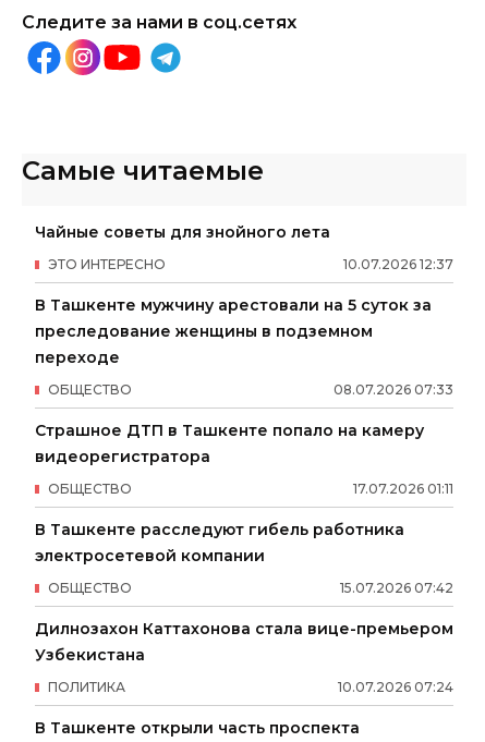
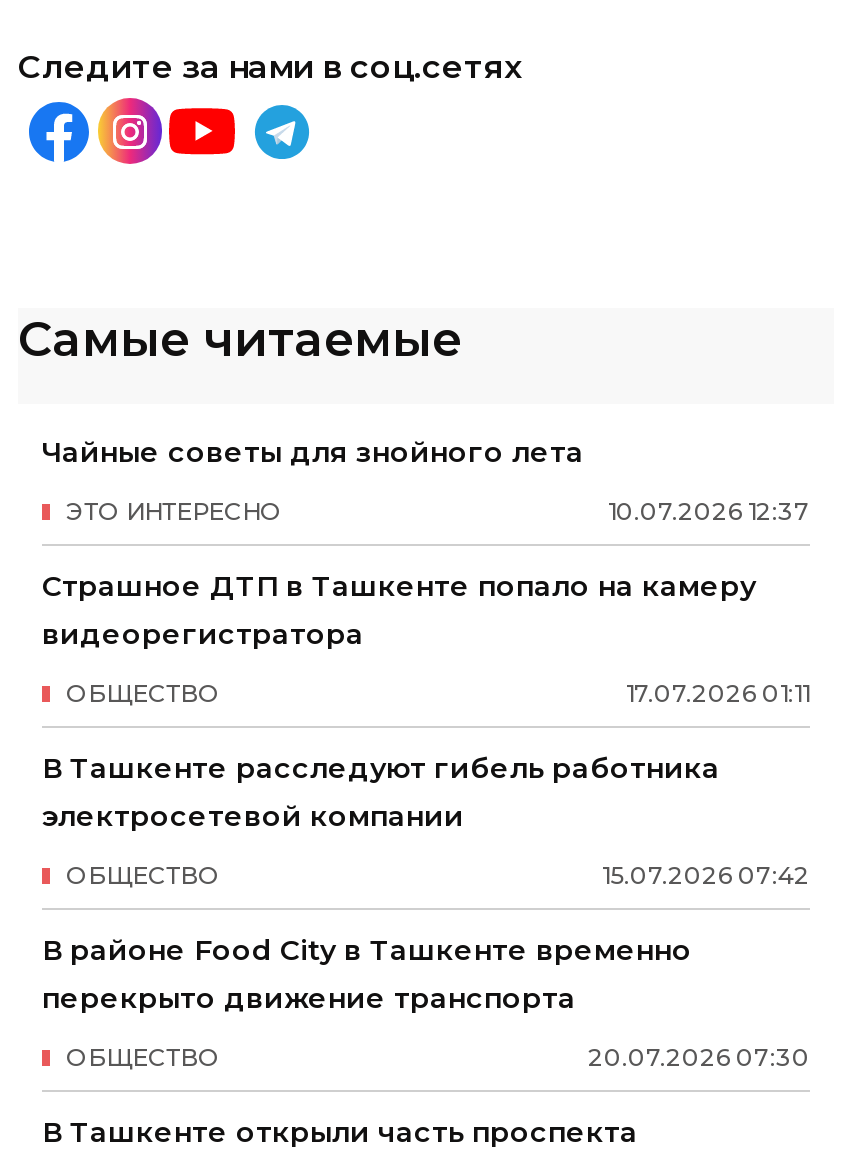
- В Ташкенте мужчину арестовали на 5 суток за
- преследование женщины в подземном
- переходе
- 08.07.2026 07:33
- ОБЩЕСТВО

- Дилнозахон Каттахонова стала вице-премьером
- Узбекистана
+ В районе Food City в Ташкенте временно
+ перекрыто движение транспорта

- 10.07.2026 07:24
- ПОЛИТИКА
+ 20.07.2026 07:30
+ ОБЩЕСТВО
